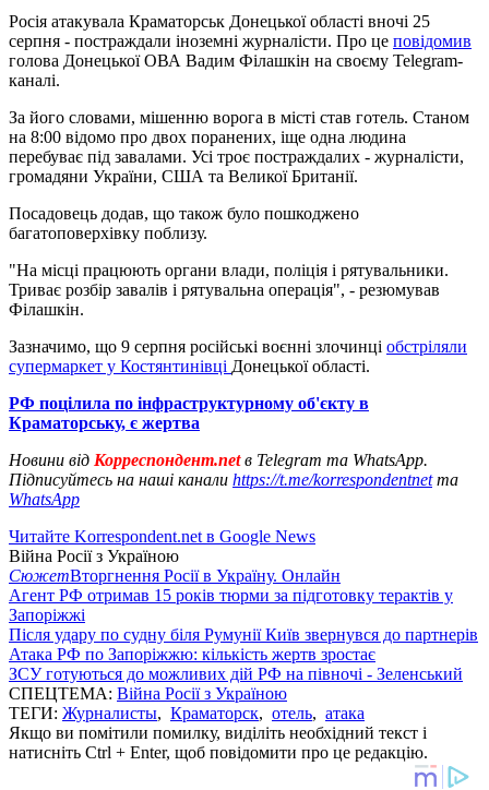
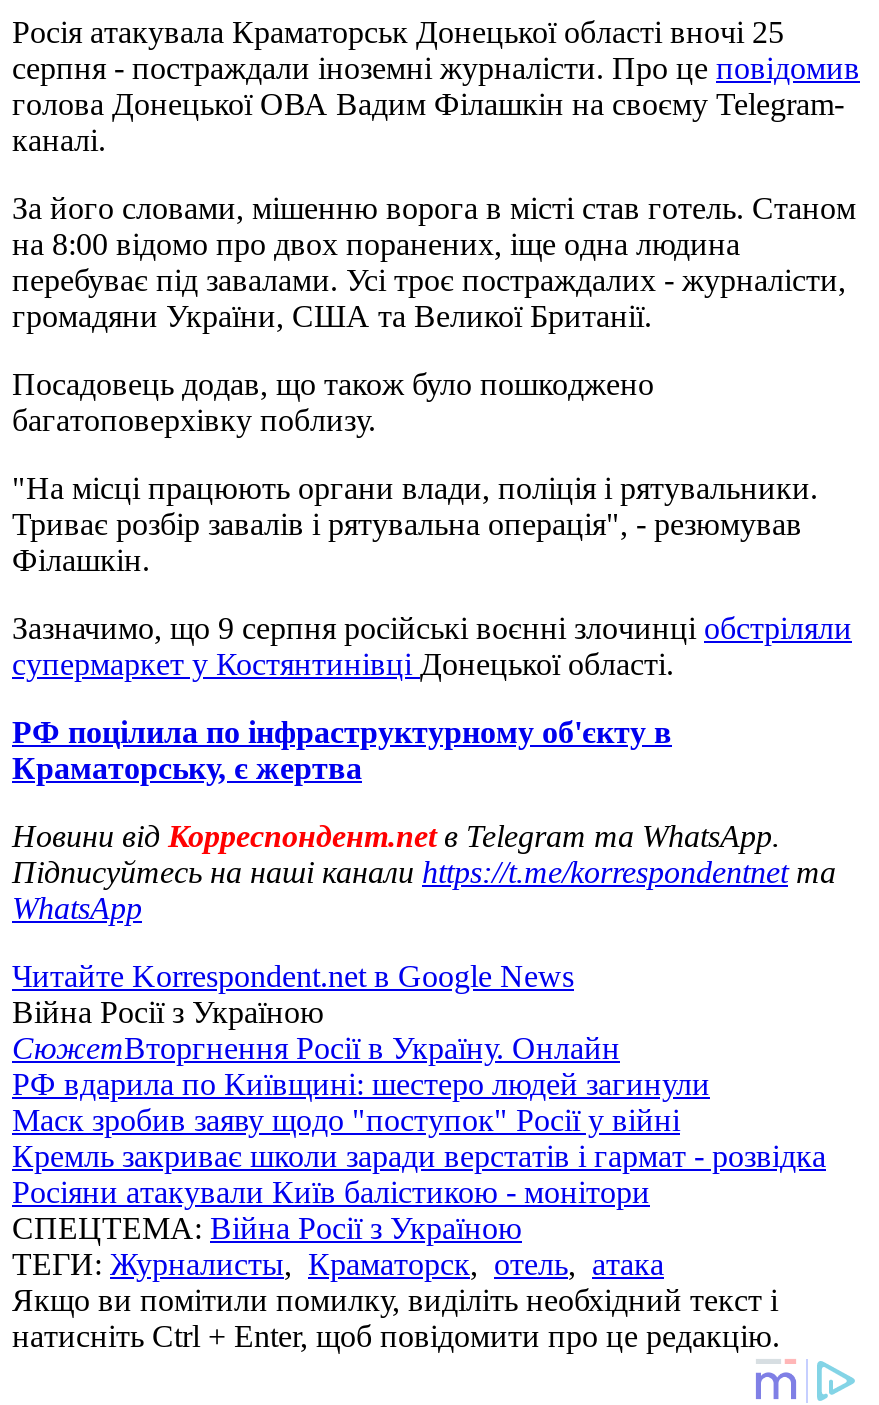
- Агент РФ отримав 15 років тюрми за підготовку терактів у
- Запоріжжі
- Після удару по судну біля Румунії Київ звернувся до партнерів
- Атака РФ по Запоріжжю: кількість жертв зростає
- ЗСУ готуються до можливих дій РФ на півночі - Зеленський
+ РФ вдарила по Київщині: шестеро людей загинули
+ Маск зробив заяву щодо "поступок" Росії у війні
+ Кремль закриває школи заради верстатів і гармат - розвідка
+ Росіяни атакували Київ балістикою - монітори
